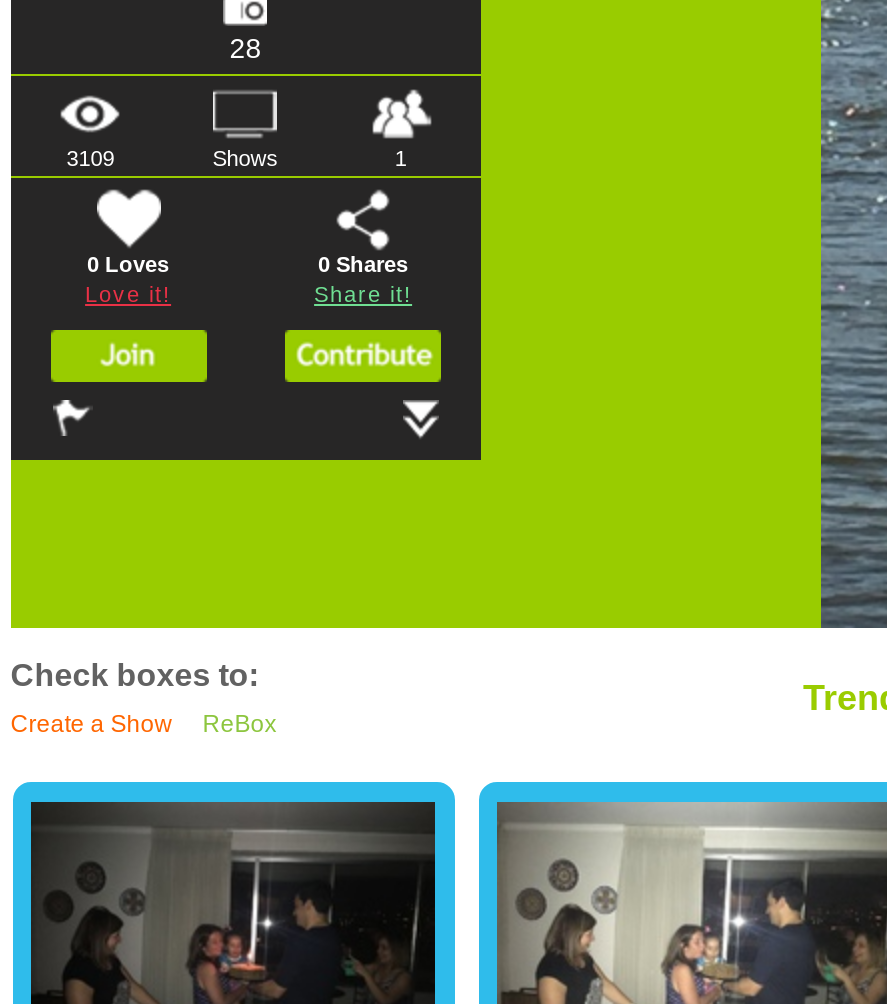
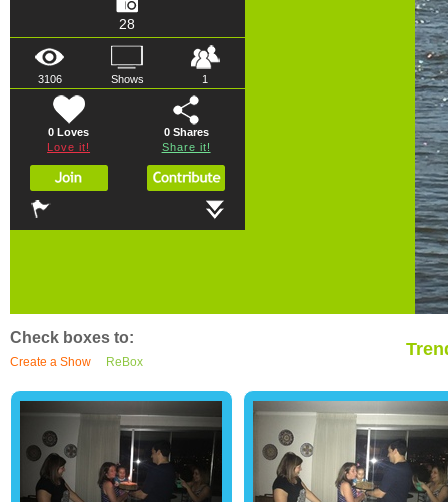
- 3109
+ 3106
